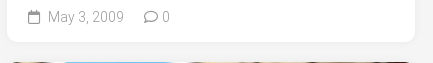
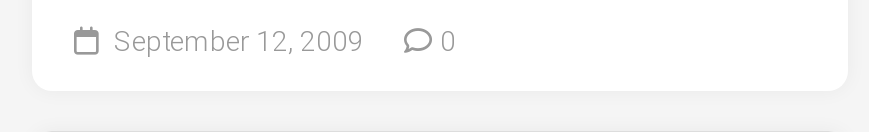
- May 3, 2009
+ September 12, 2009
